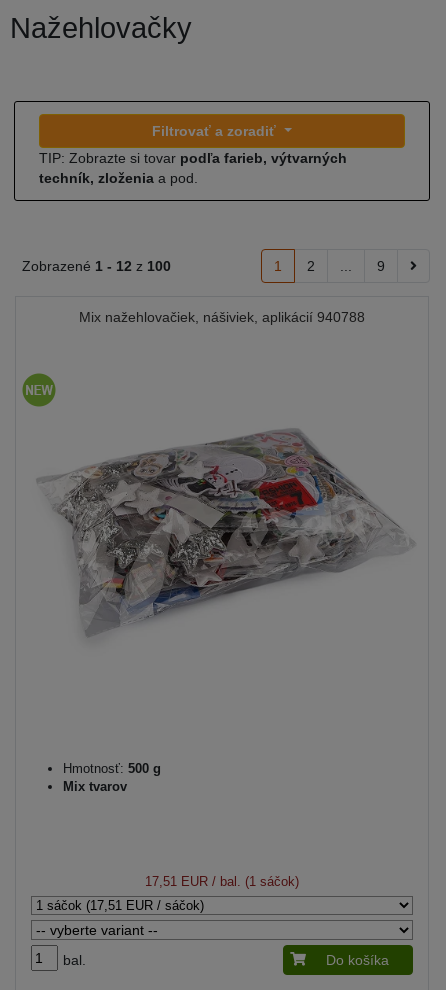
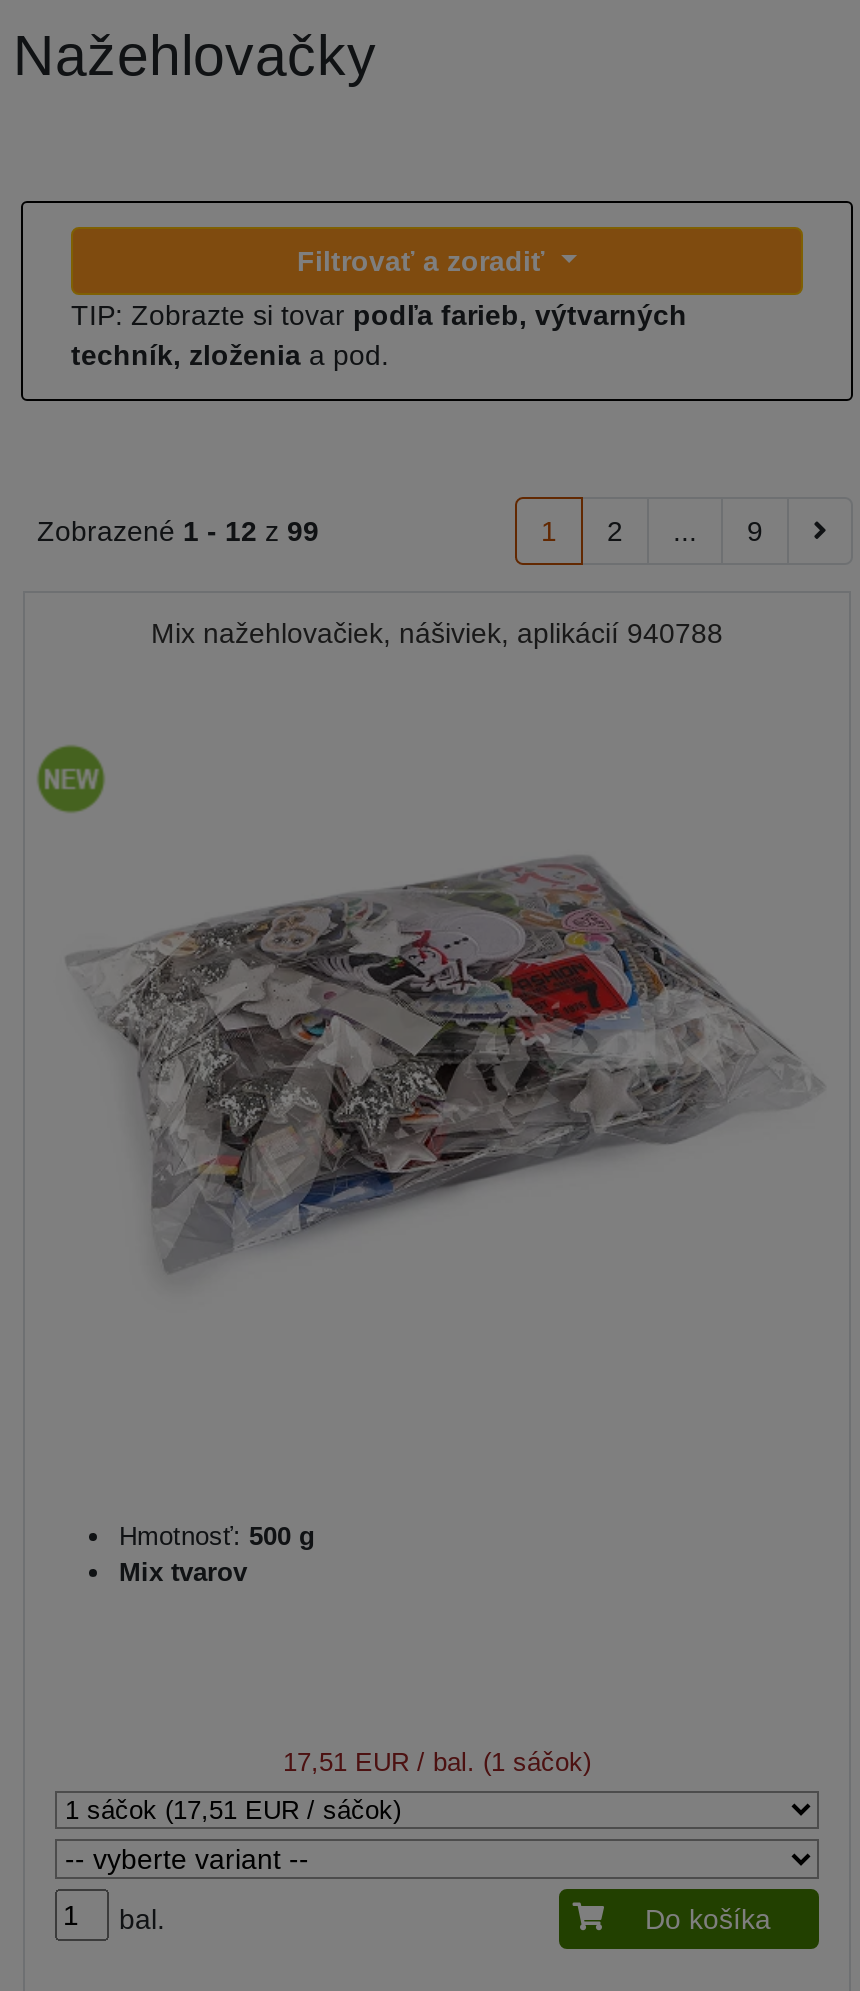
- Zobrazené 1 - 12 z 100
+ Zobrazené 1 - 12 z 99
